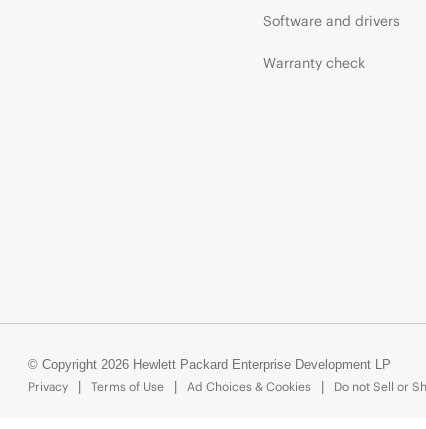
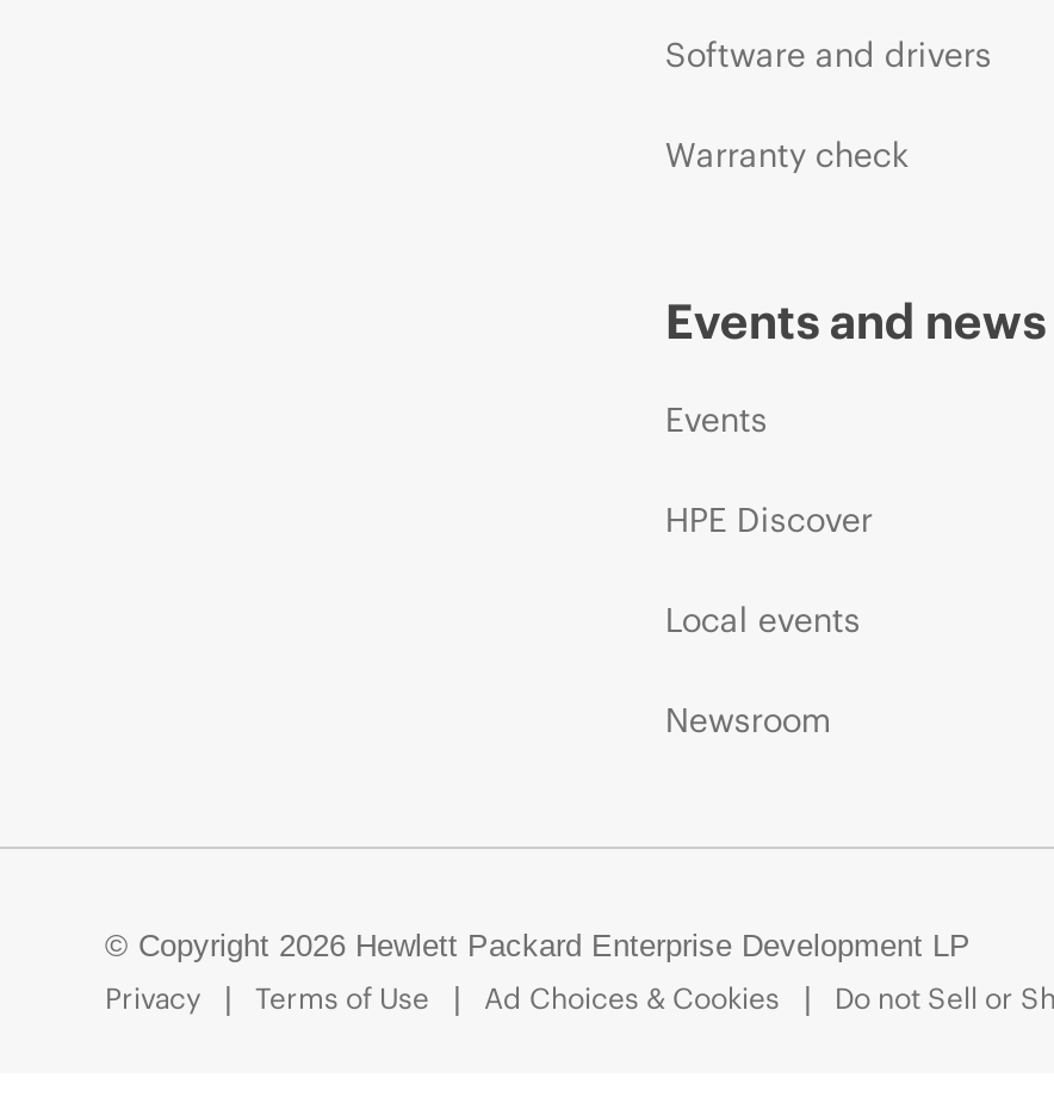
+ Events and news
+ Events
+ HPE Discover
+ Local events
+ Newsroom
